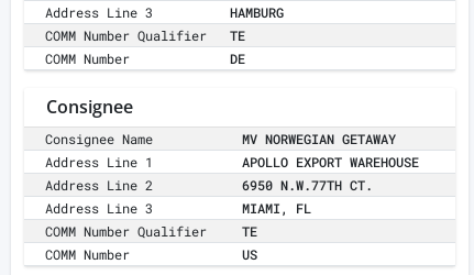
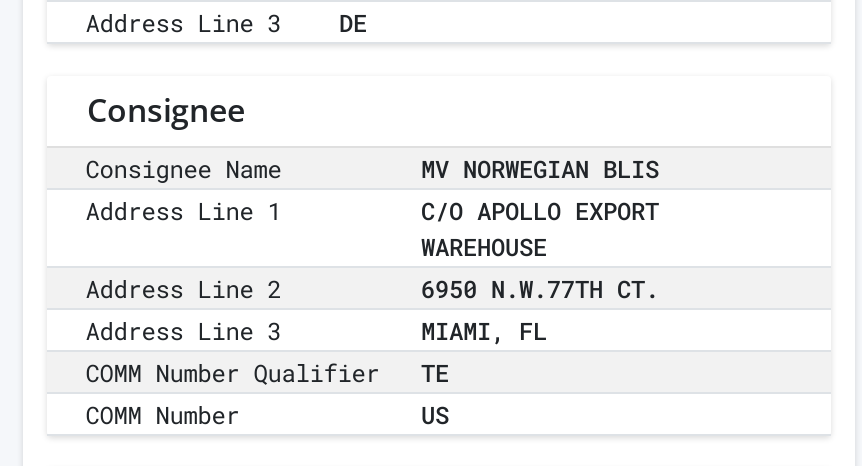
- HAMBURG
- COMM Number Qualifier
- TE
- COMM Number

moved up: DE | Consignee | Consignee Name | Address Line 1

- MV NORWEGIAN GETAWAY
+ MV NORWEGIAN BLIS

- APOLLO EXPORT WAREHOUSE
+ C/O APOLLO EXPORT
+ WAREHOUSE
